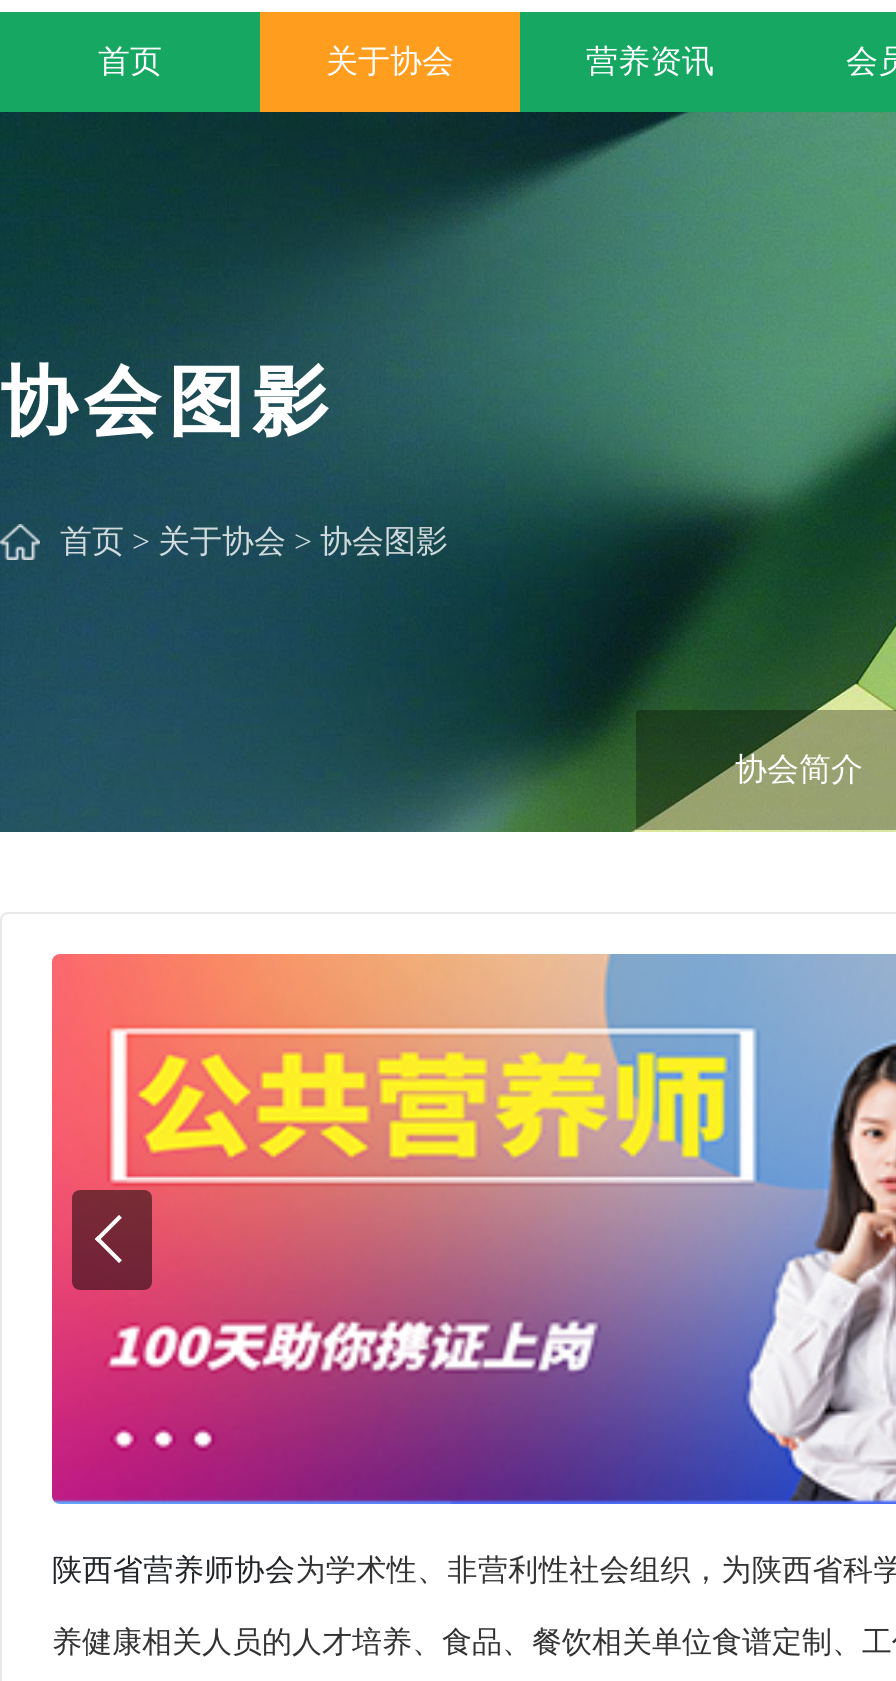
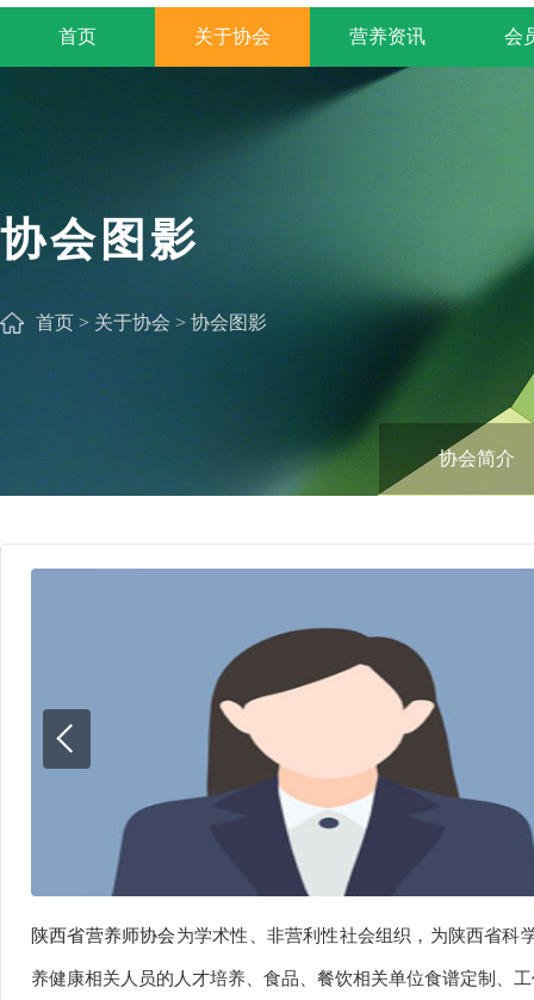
- [image]
+ [image]
